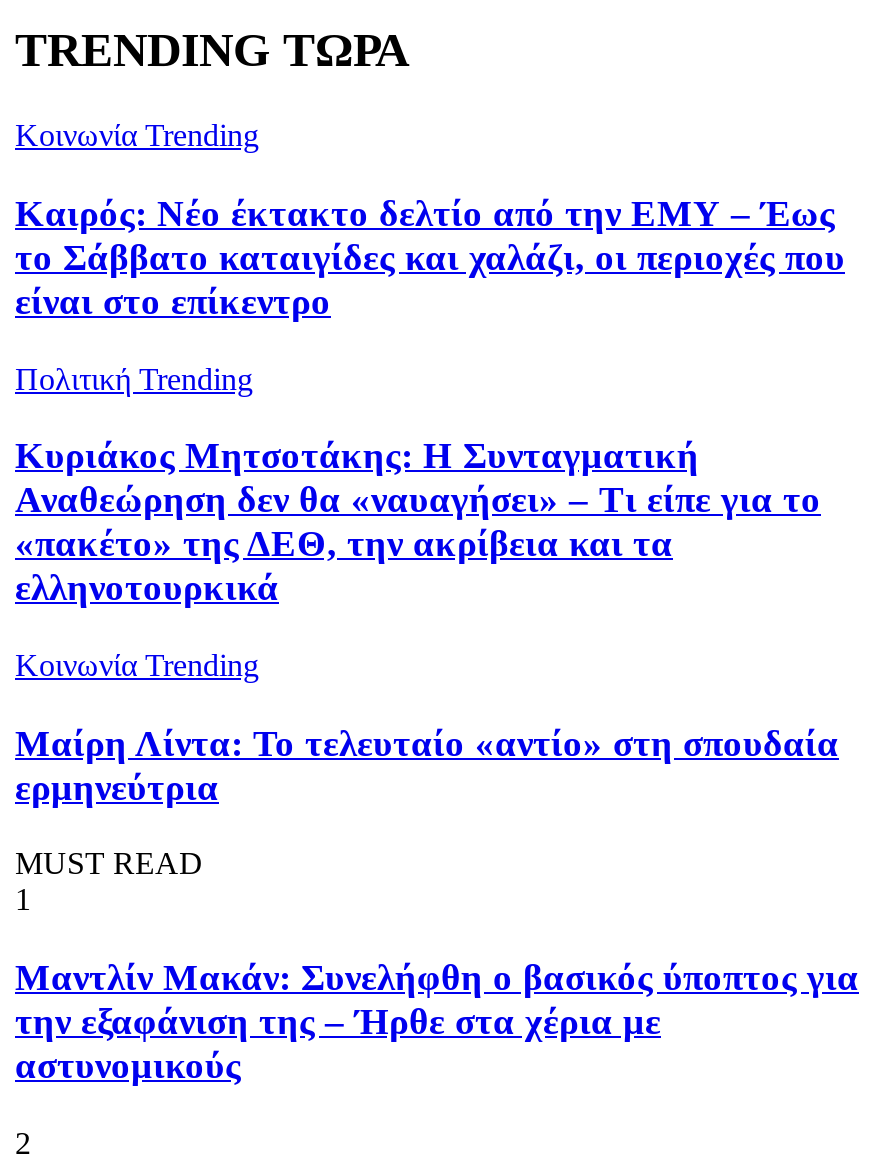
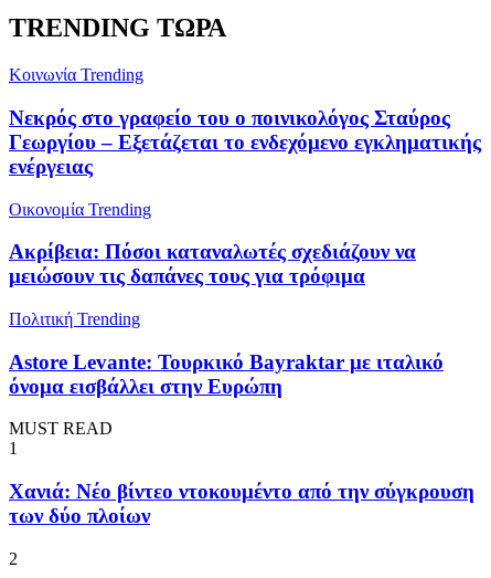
- Καιρός: Νέο έκτακτο δελτίο από την ΕΜΥ – Έως
- το Σάββατο καταιγίδες και χαλάζι, οι περιοχές που
- είναι στο επίκεντρο
+ Νεκρός στο γραφείο του ο ποινικολόγος Σταύρος
+ Γεωργίου – Εξετάζεται το ενδεχόμενο εγκληματικής
+ ενέργειας
+ Oικονομία Trending
+ Ακρίβεια: Πόσοι καταναλωτές σχεδιάζουν να
+ μειώσουν τις δαπάνες τους για τρόφιμα

moved down: Πολιτική Trending

- Κυριάκος Μητσοτάκης: Η Συνταγματική
- Αναθεώρηση δεν θα «ναυαγήσει» – Τι είπε για το
- «πακέτο» της ΔΕΘ, την ακρίβεια και τα
- ελληνοτουρκικά
- Κοινωνία Trending
- Μαίρη Λίντα: Το τελευταίο «αντίο» στη σπουδαία
- ερμηνεύτρια
+ Astore Levante: Τουρκικό Bayraktar με ιταλικό
+ όνομα εισβάλλει στην Ευρώπη

- Μαντλίν Μακάν: Συνελήφθη ο βασικός ύποπτος για
- την εξαφάνιση της – Ήρθε στα χέρια με
- αστυνομικούς
+ Χανιά: Νέο βίντεο ντοκουμέντο από την σύγκρουση
+ των δύο πλοίων
